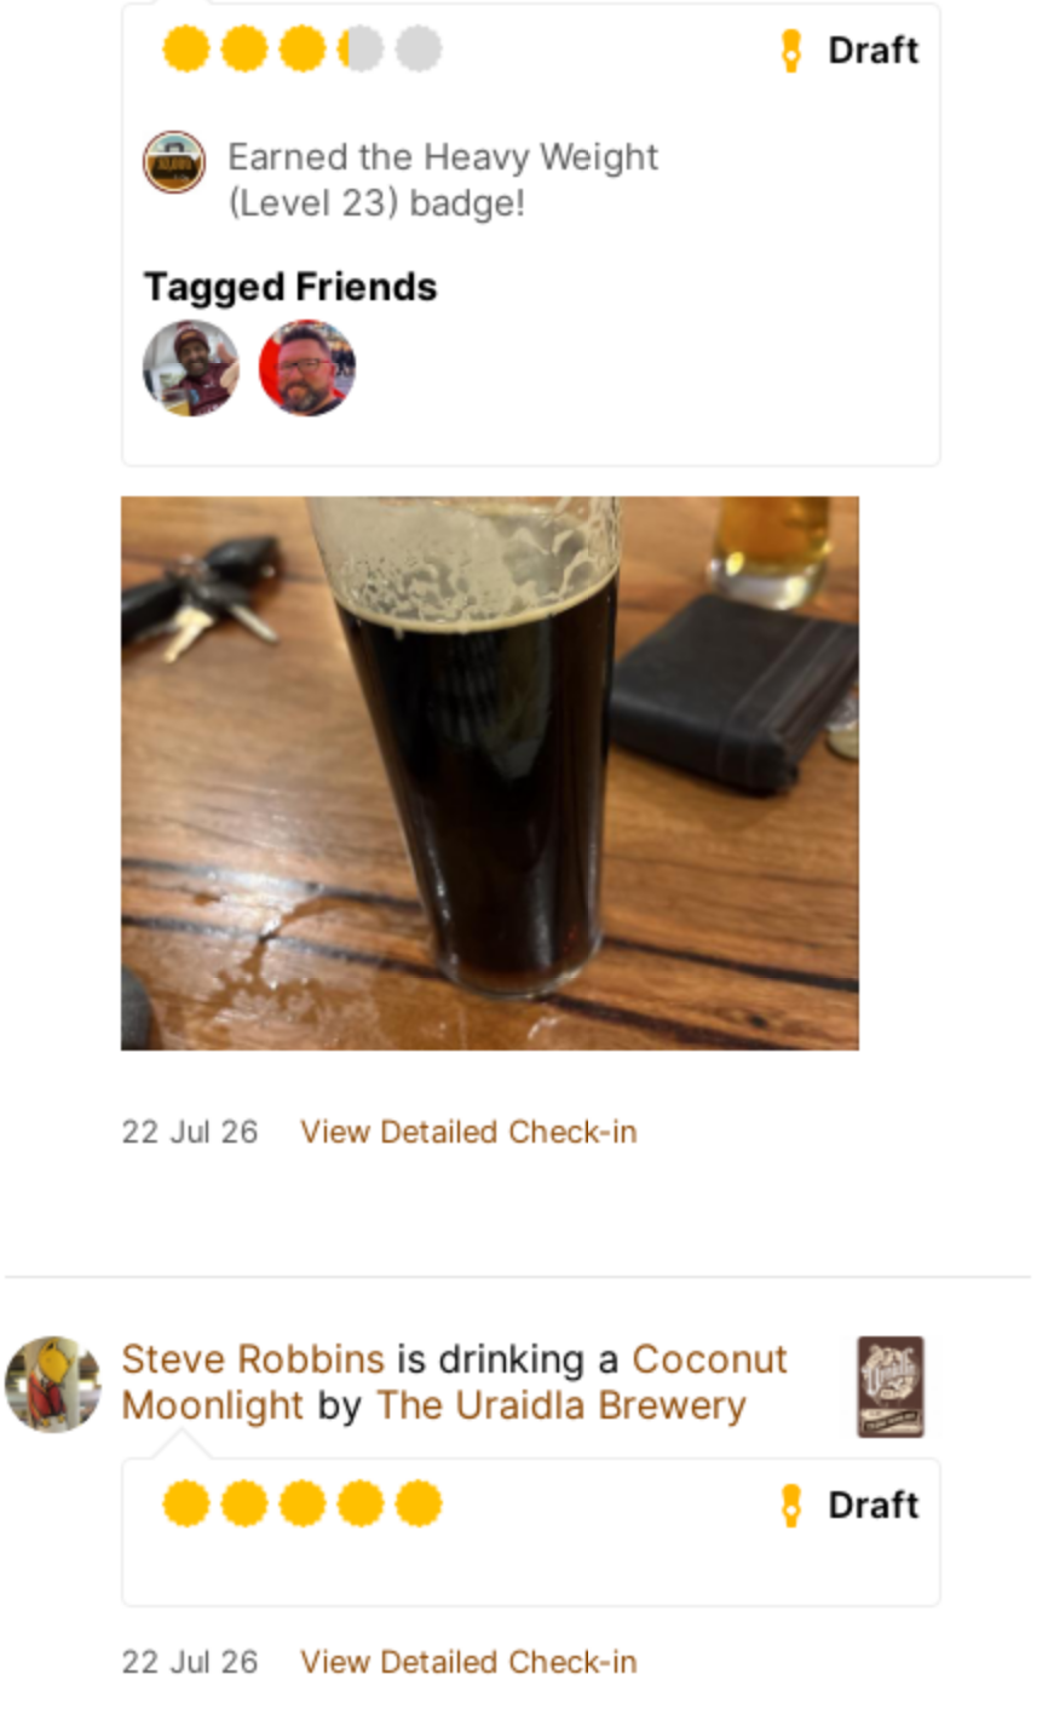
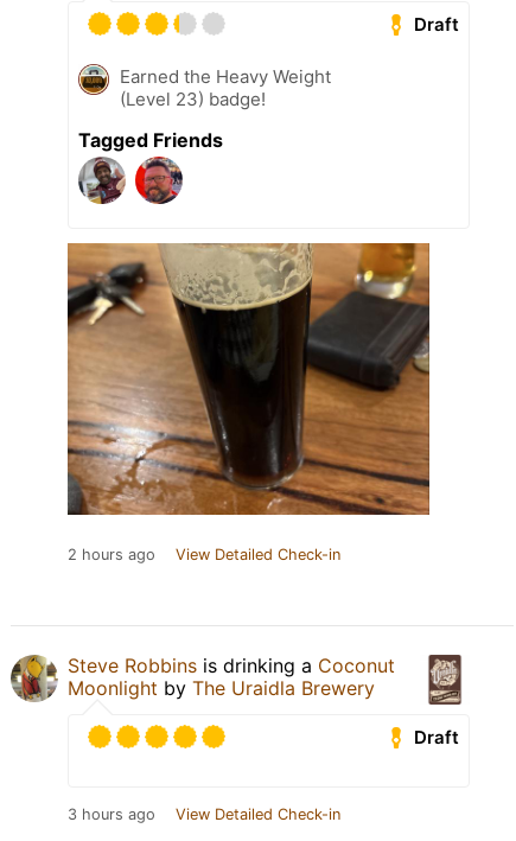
- 22 Jul 26 View Detailed Check-in
+ 2 hours ago View Detailed Check-in

- 22 Jul 26 View Detailed Check-in
+ 3 hours ago View Detailed Check-in
